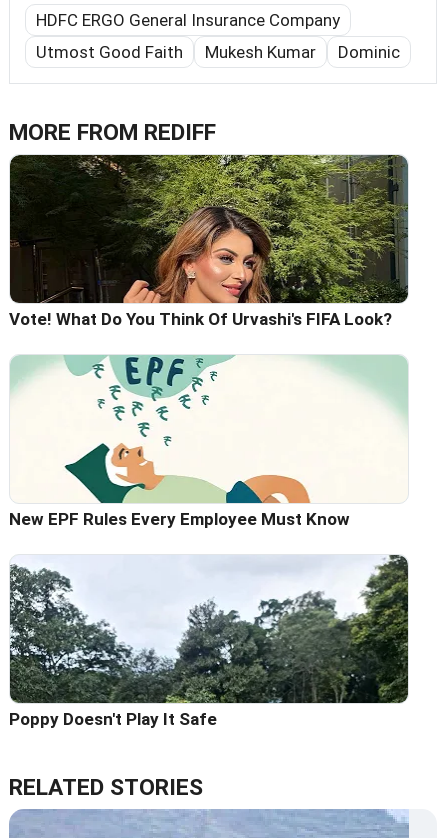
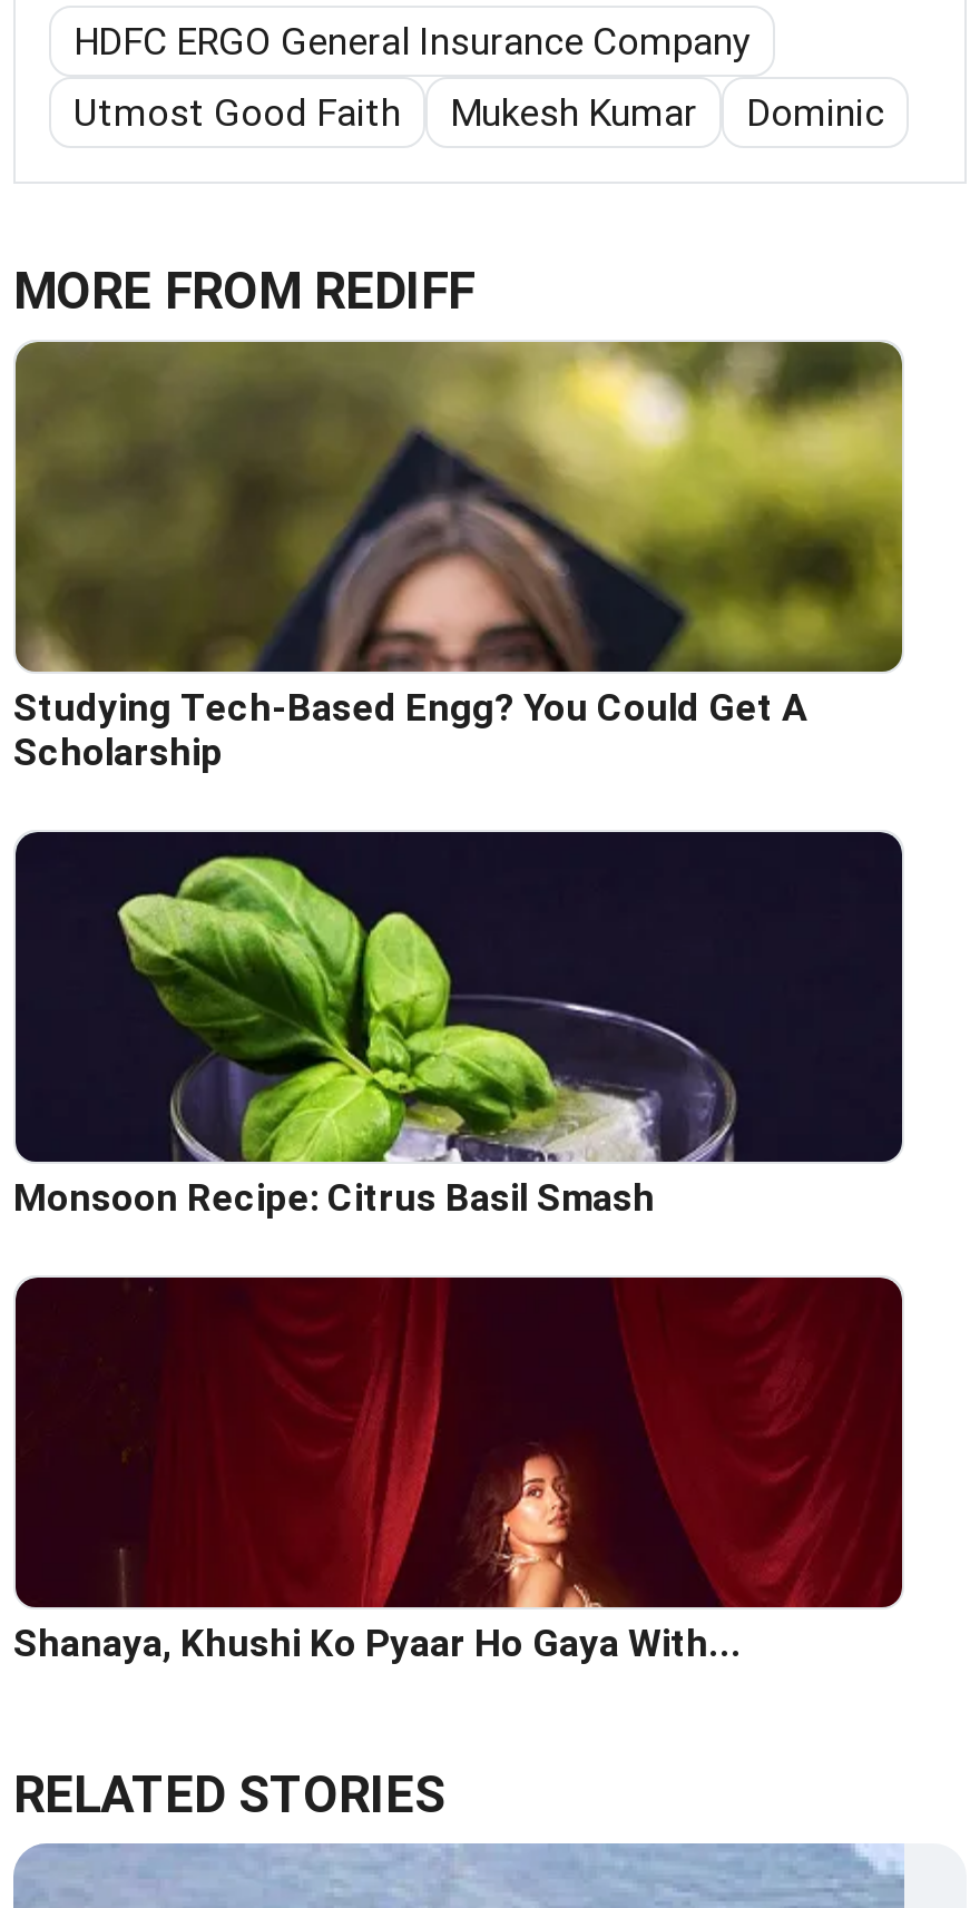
- [image]
- Vote! What Do You Think Of Urvashi's FIFA Look?
+ [image]
+ Studying Tech-Based Engg? You Could Get A
+ Scholarship

- [image]
- New EPF Rules Every Employee Must Know
+ [image]
+ Monsoon Recipe: Citrus Basil Smash

- [image]
- Poppy Doesn't Play It Safe
+ [image]
+ Shanaya, Khushi Ko Pyaar Ho Gaya With...
